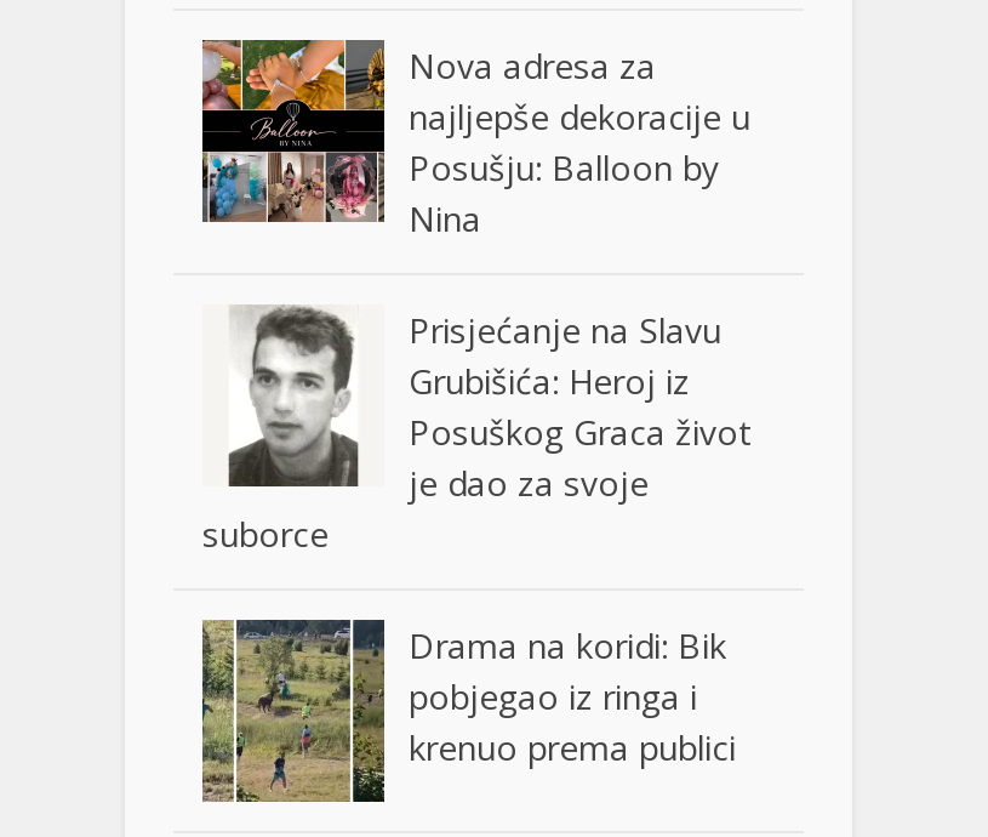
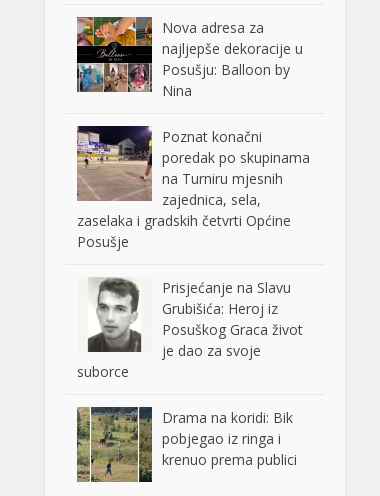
+ [image]
+ Poznat konačni
+ poredak po skupinama
+ na Turniru mjesnih
+ zajednica, sela,
+ zaselaka i gradskih četvrti Općine
+ Posušje
